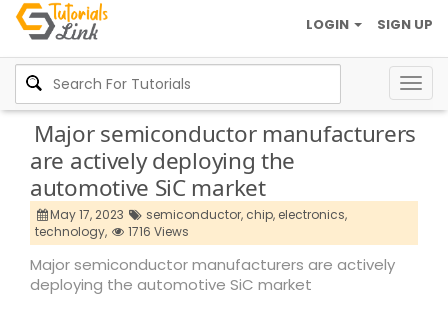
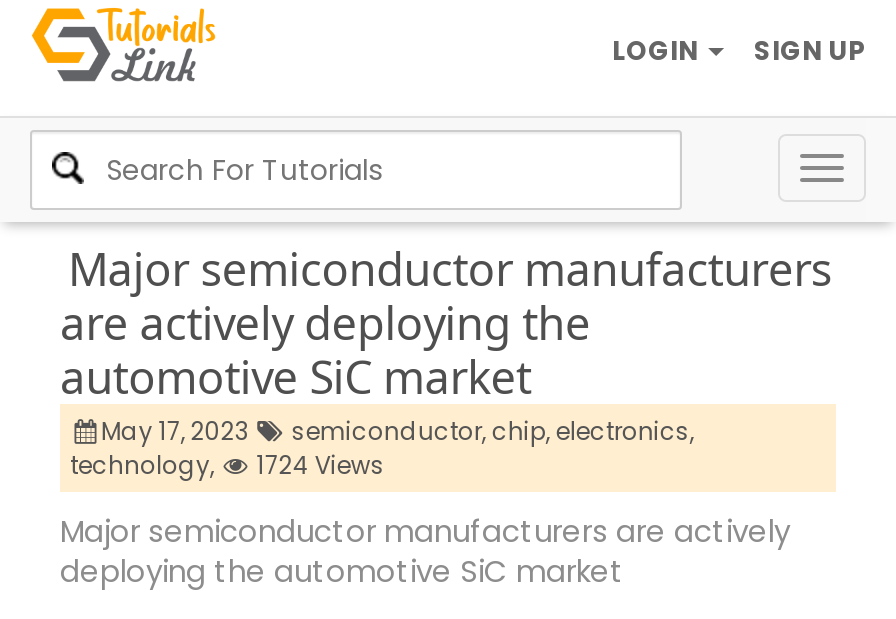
- technology, 1716 Views
+ technology, 1724 Views
